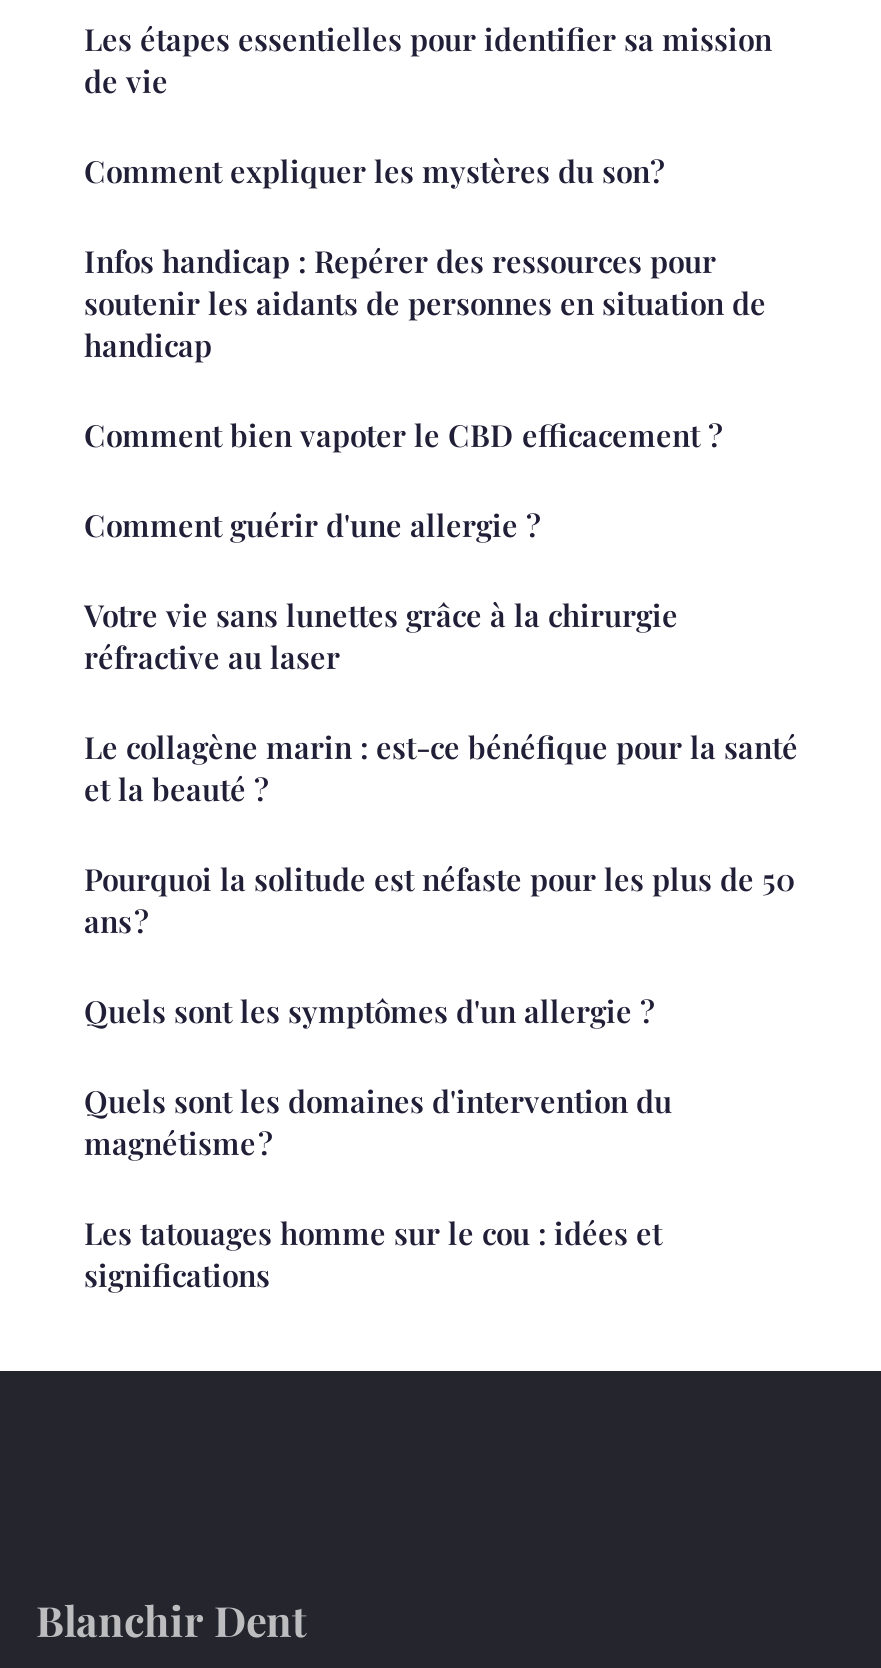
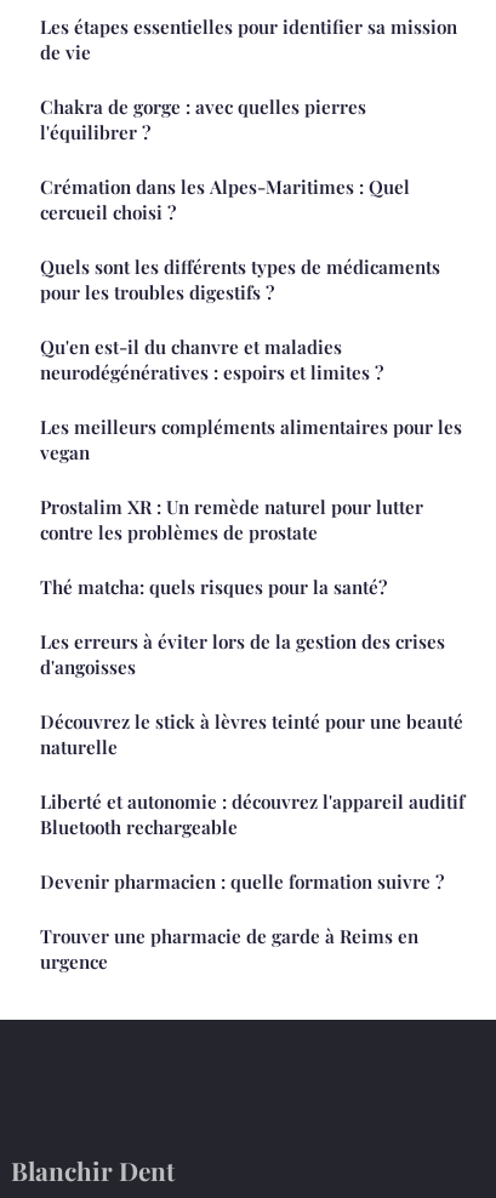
- Comment expliquer les mystères du son?
- Infos handicap : Repérer des ressources pour
- soutenir les aidants de personnes en situation de
- handicap
- Comment bien vapoter le CBD efficacement ?
- Comment guérir d'une allergie ?
- Votre vie sans lunettes grâce à la chirurgie
- réfractive au laser
- Le collagène marin : est-ce bénéfique pour la santé
- et la beauté ?
- Pourquoi la solitude est néfaste pour les plus de 50
- ans ?
- Quels sont les symptômes d'un allergie ?
- Quels sont les domaines d'intervention du
- magnétisme ?
- Les tatouages homme sur le cou : idées et
- significations
+ Chakra de gorge : avec quelles pierres
+ l'équilibrer ?
+ Crémation dans les Alpes-Maritimes : Quel
+ cercueil choisi ?
+ Quels sont les différents types de médicaments
+ pour les troubles digestifs ?
+ Qu'en est-il du chanvre et maladies
+ neurodégénératives : espoirs et limites ?
+ Les meilleurs compléments alimentaires pour les
+ vegan
+ Prostalim XR : Un remède naturel pour lutter
+ contre les problèmes de prostate
+ Thé matcha: quels risques pour la santé?
+ Les erreurs à éviter lors de la gestion des crises
+ d'angoisses
+ Découvrez le stick à lèvres teinté pour une beauté
+ naturelle
+ Liberté et autonomie : découvrez l'appareil auditif
+ Bluetooth rechargeable
+ Devenir pharmacien : quelle formation suivre ?
+ Trouver une pharmacie de garde à Reims en
+ urgence
